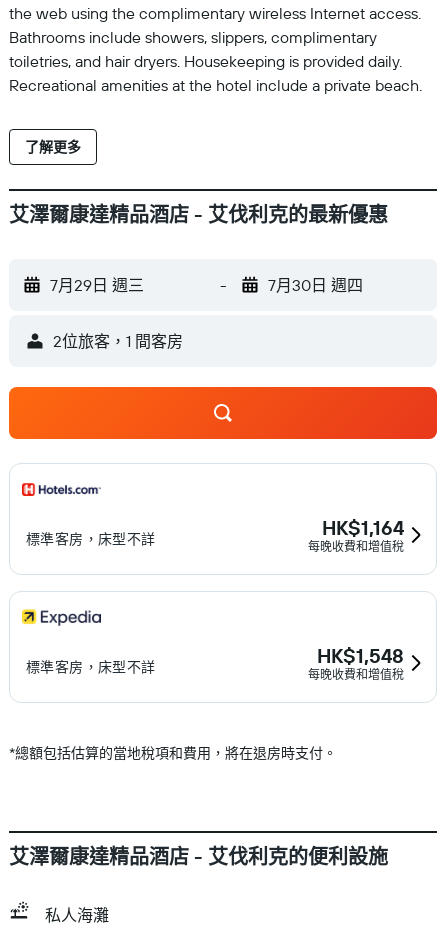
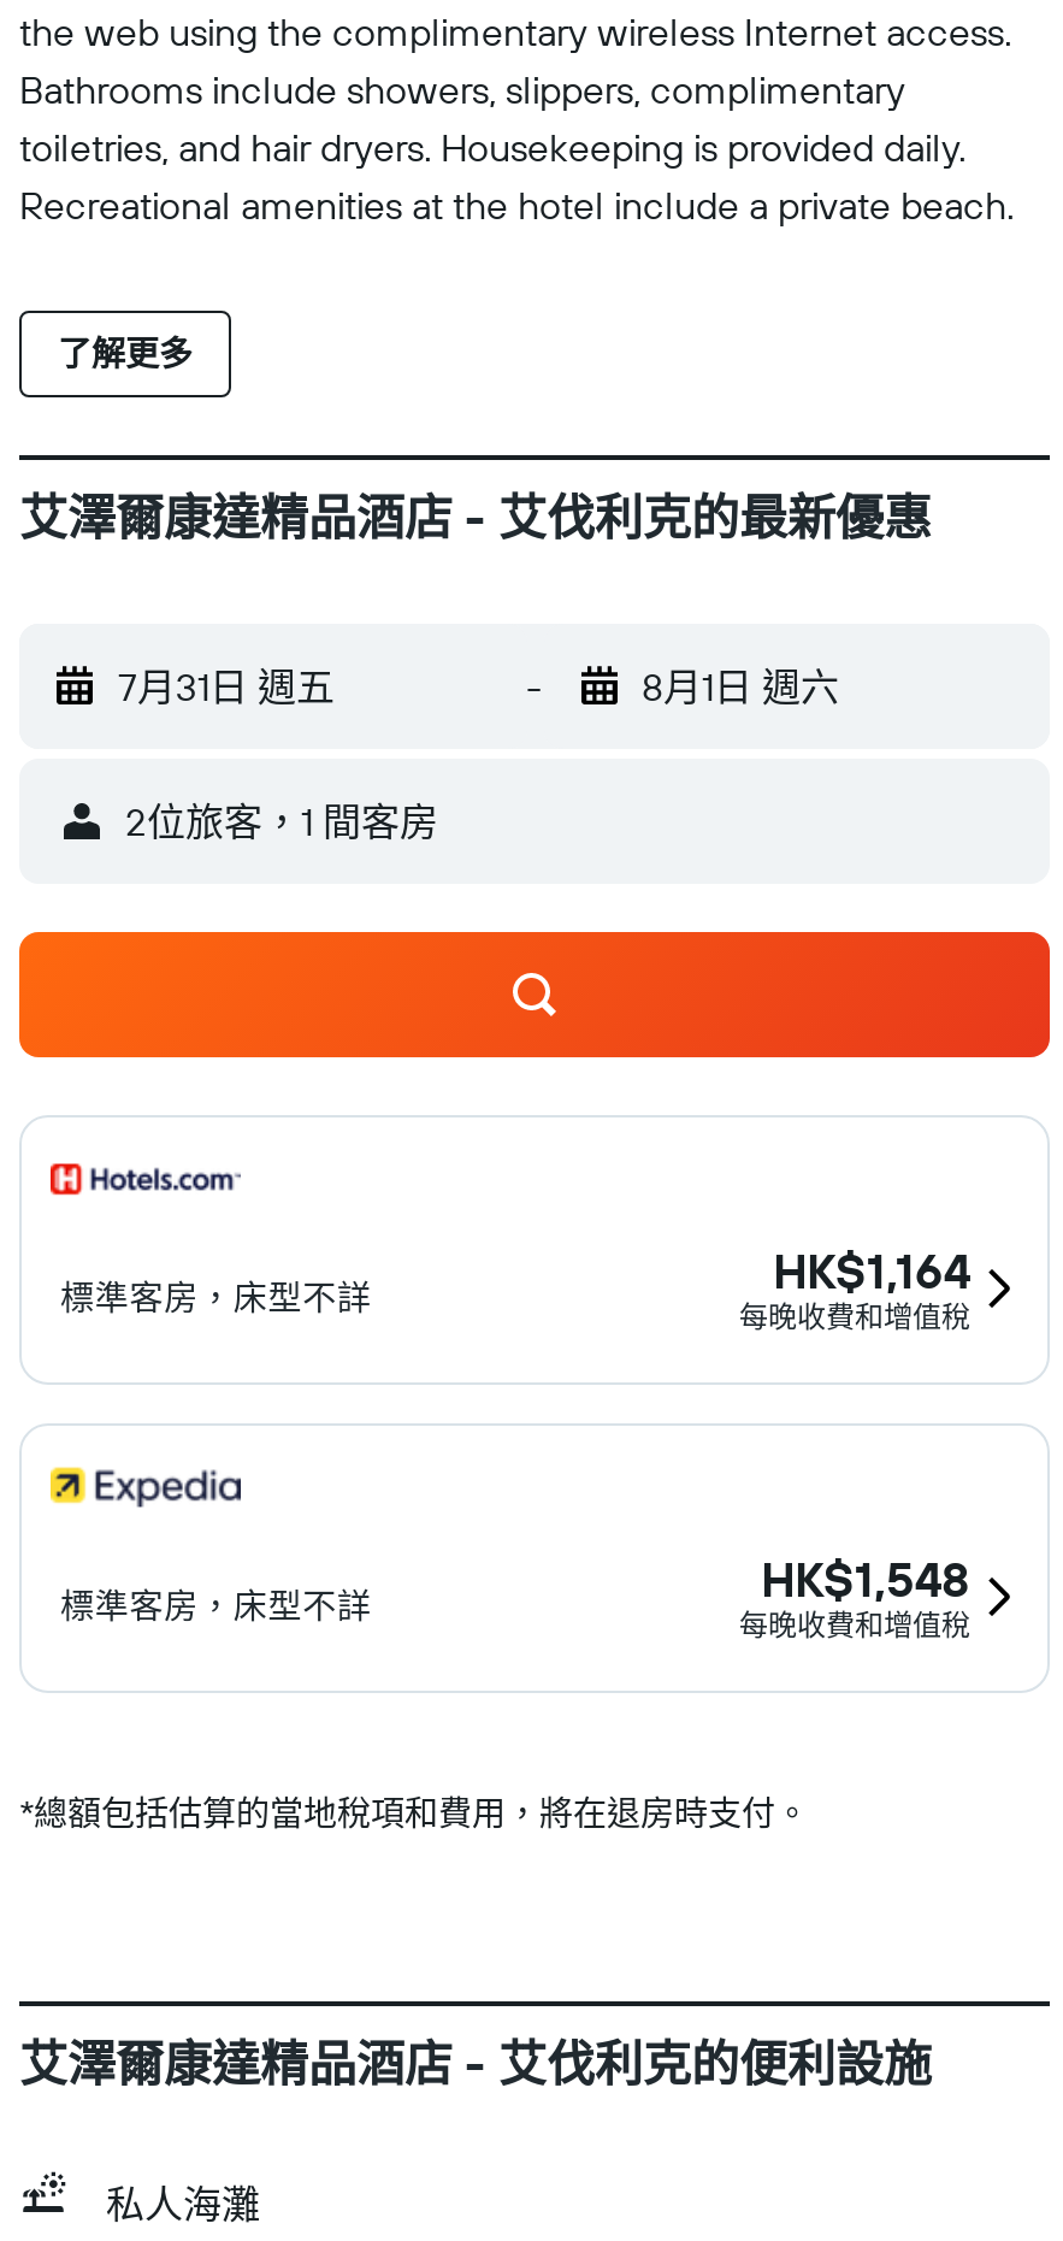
- 7月29日 週三
+ 7月31日 週五

- 7月30日 週四
+ 8月1日 週六
